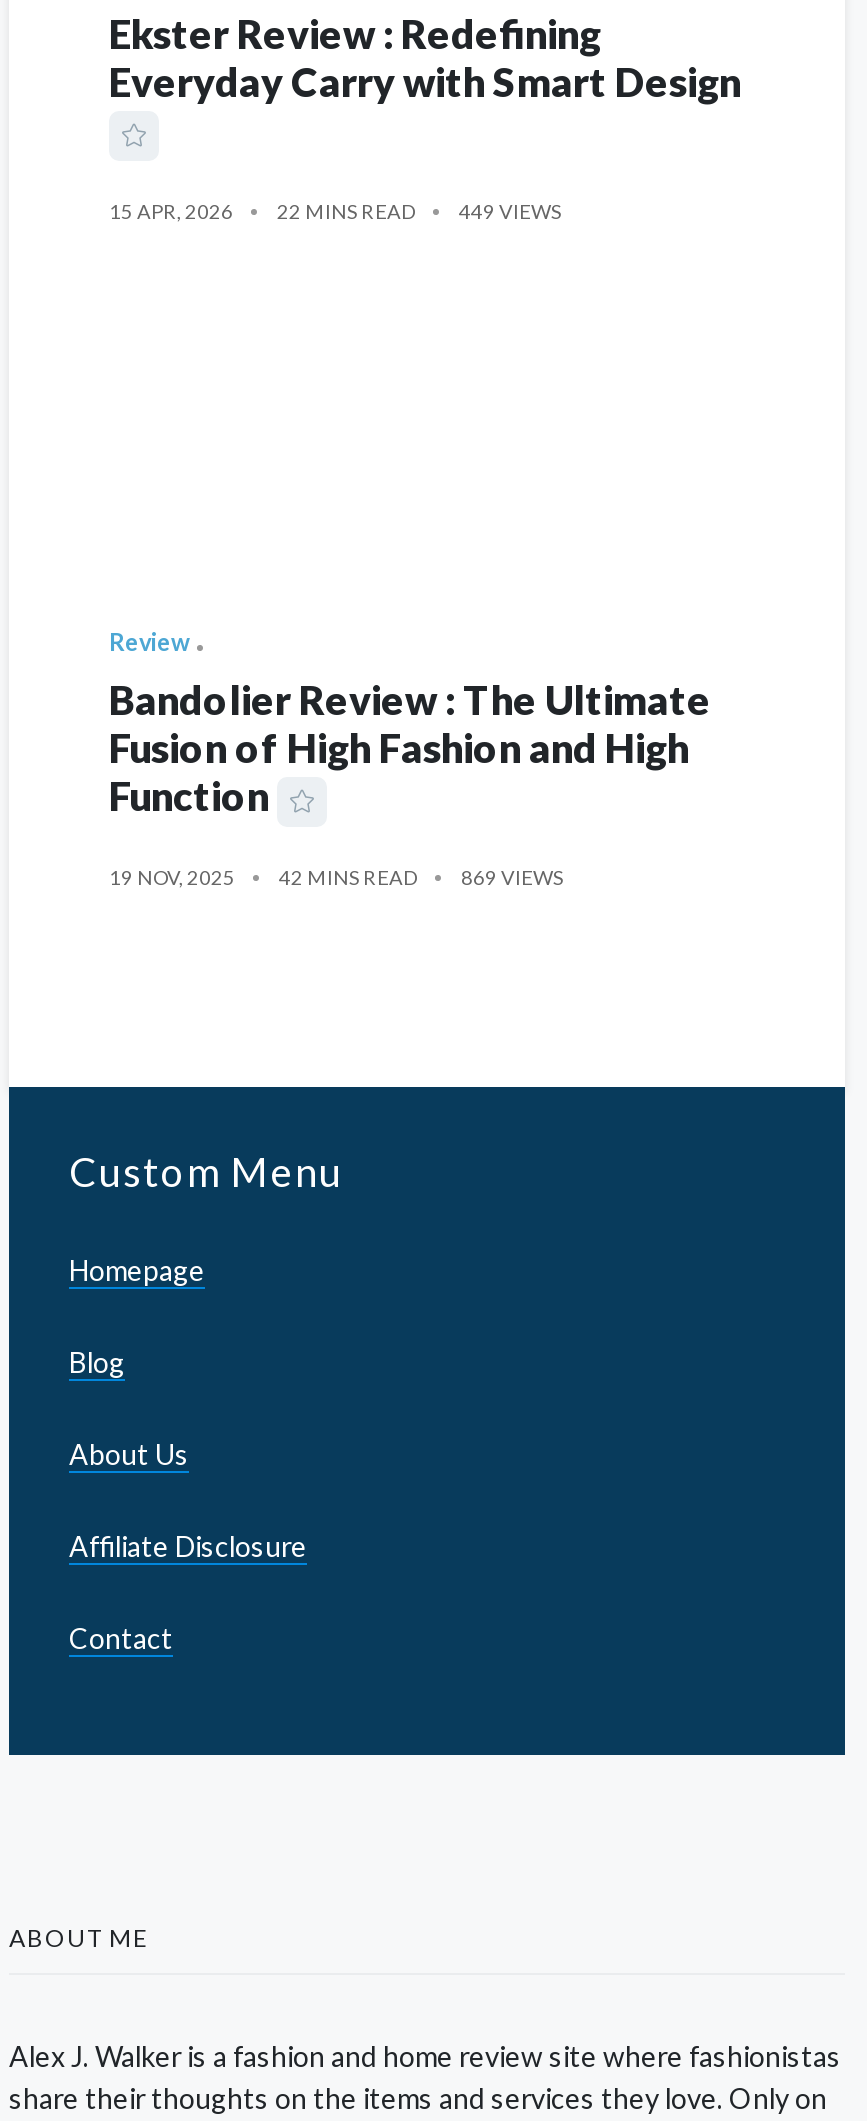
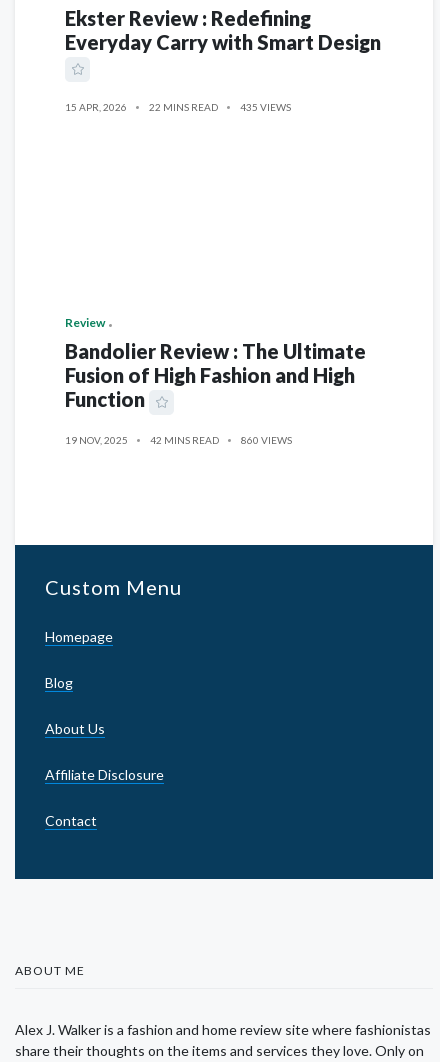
- 15 APR, 2026 22 MINS READ 449 VIEWS
+ 15 APR, 2026 22 MINS READ 435 VIEWS

- 19 NOV, 2025 42 MINS READ 869 VIEWS
+ 19 NOV, 2025 42 MINS READ 860 VIEWS
